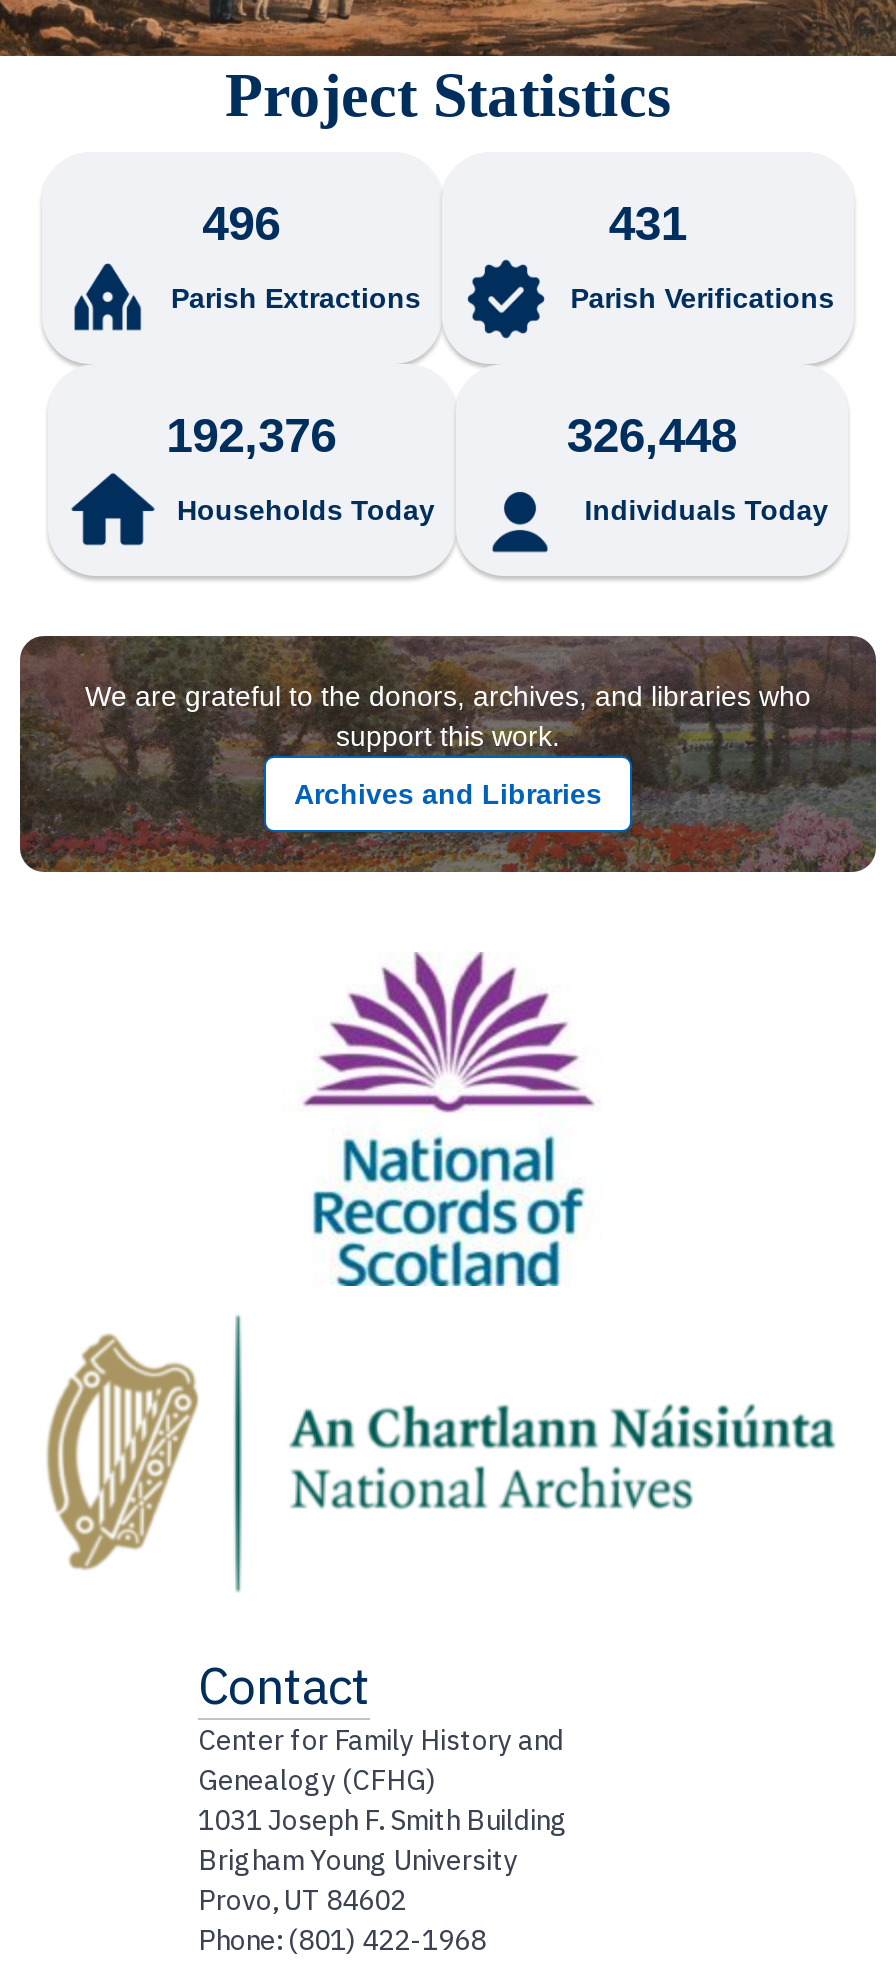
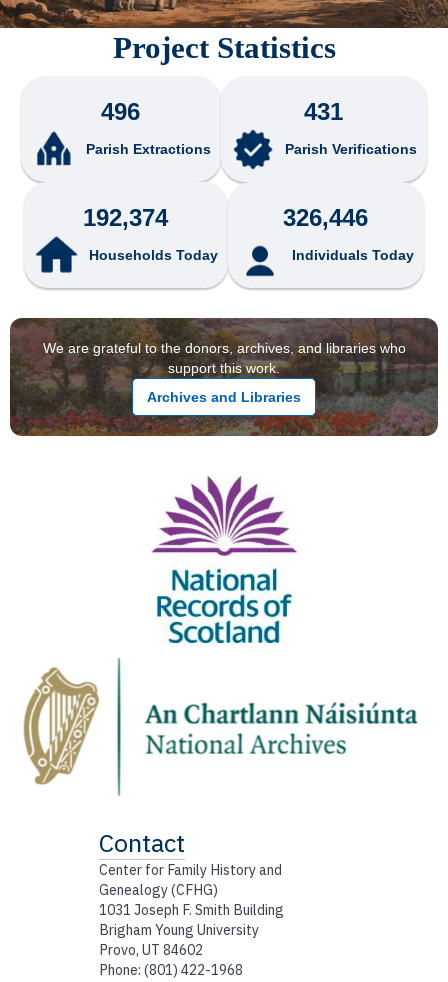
- 192,376
+ 192,374

- 326,448
+ 326,446
